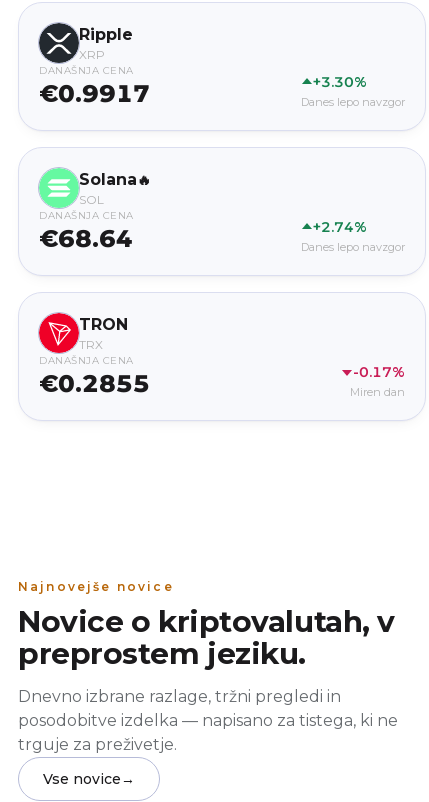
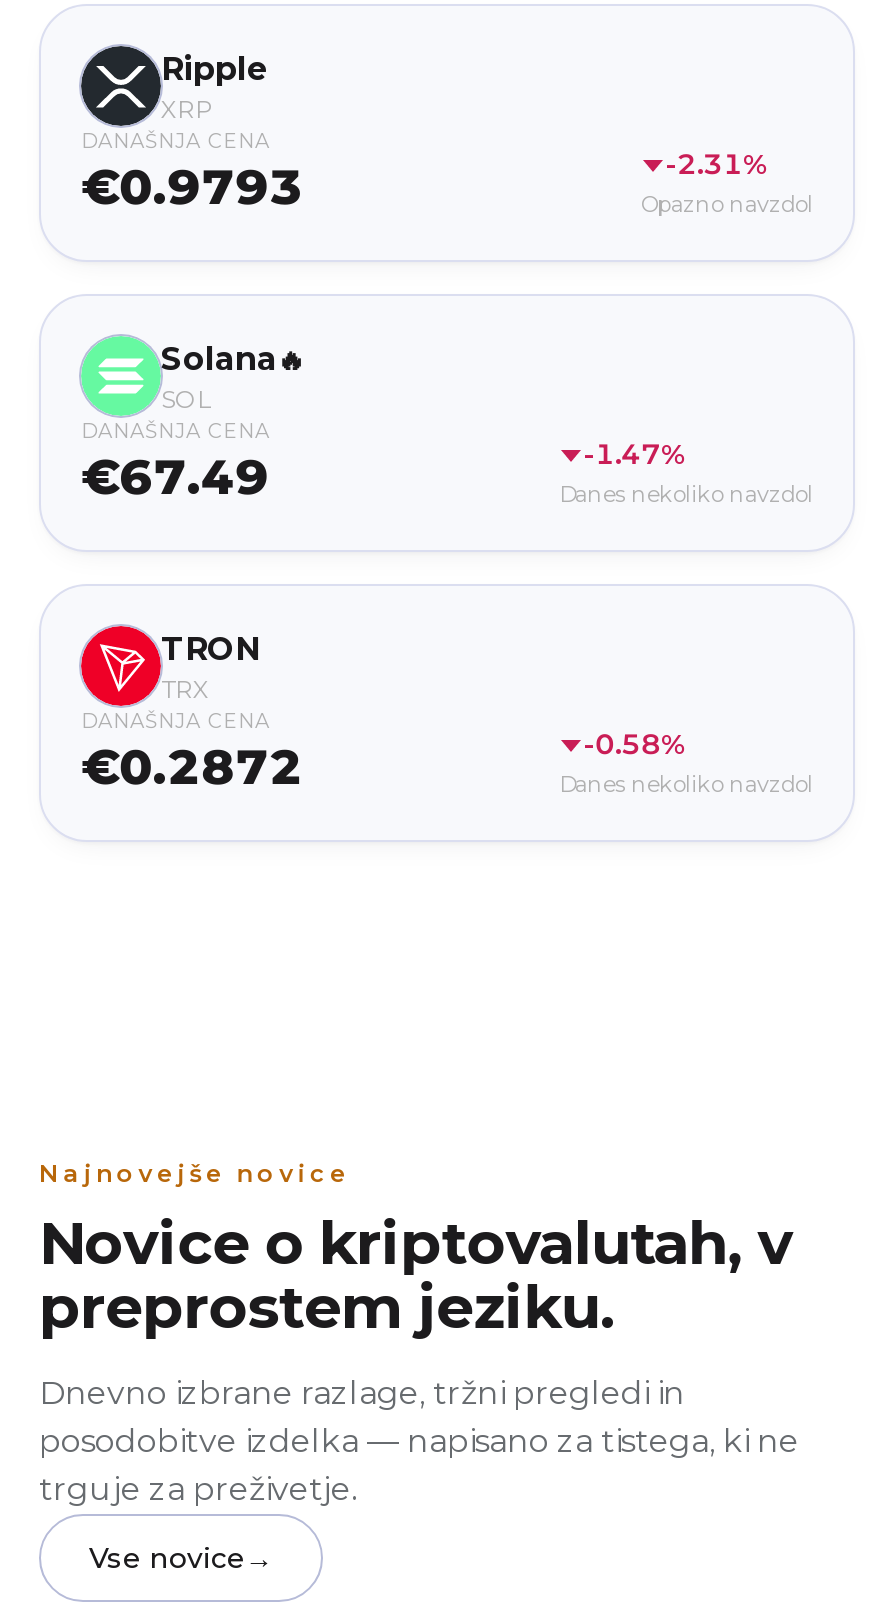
- €0.9917
- +3.30%
- Danes lepo navzgor
+ €0.9793
+ -2.31%
+ Opazno navzdol

- +2.74%
+ -1.47%

- €68.64
+ €67.49

- Danes lepo navzgor
+ Danes nekoliko navzdol

- €0.2855
- -0.17%
- Miren dan
+ €0.2872
+ -0.58%
+ Danes nekoliko navzdol
